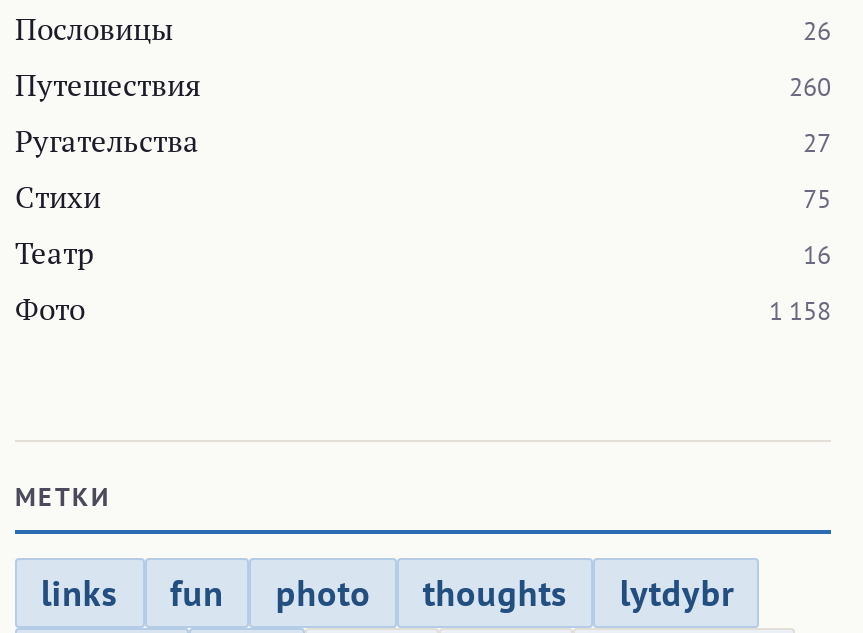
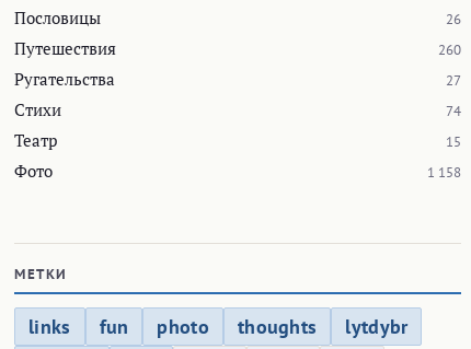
- 75
+ 74

- 16
+ 15
